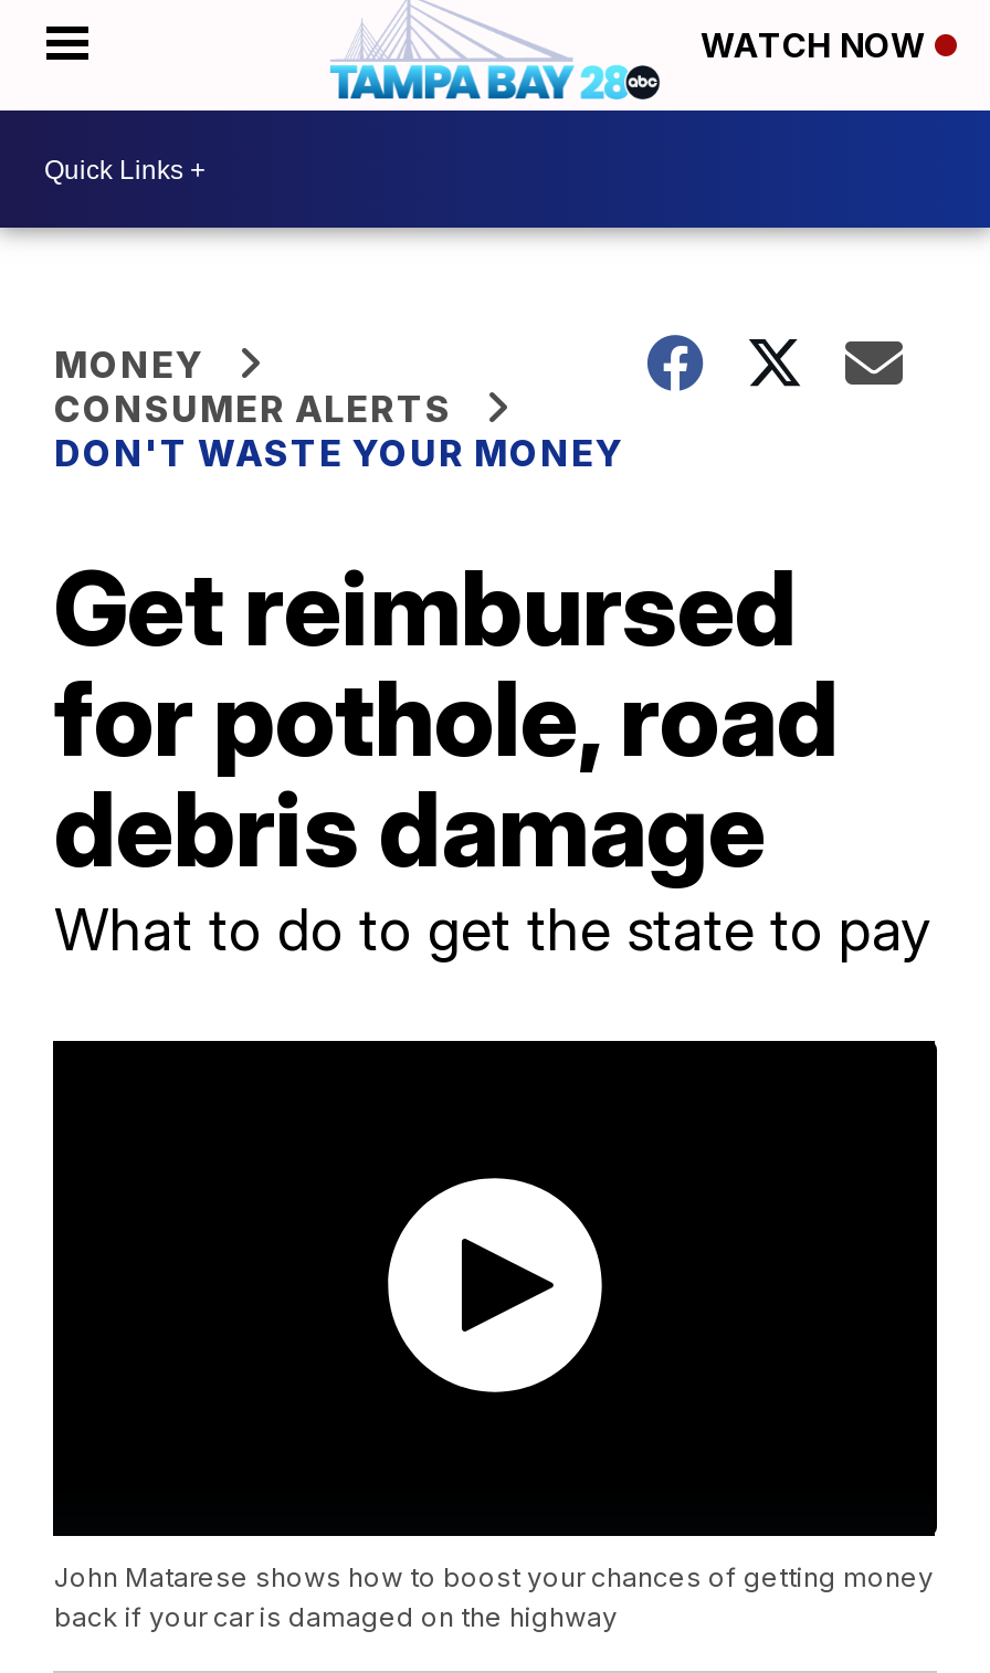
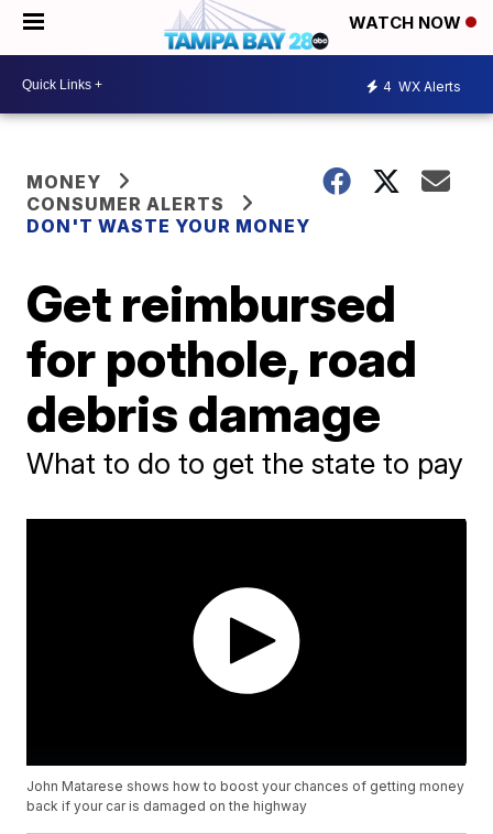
+ 4 WX Alerts
